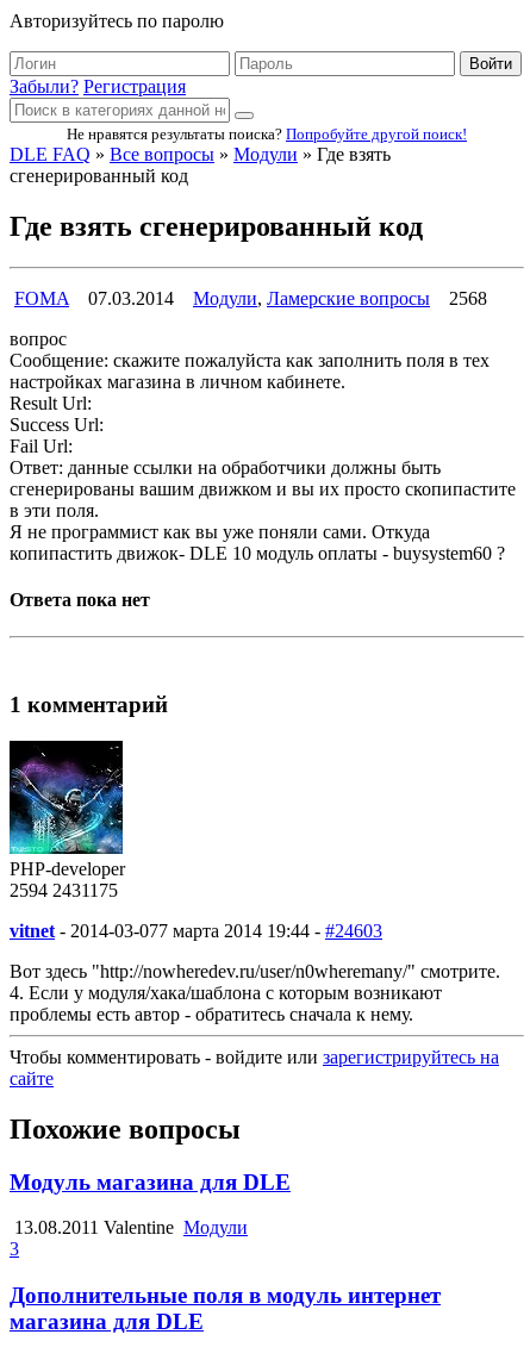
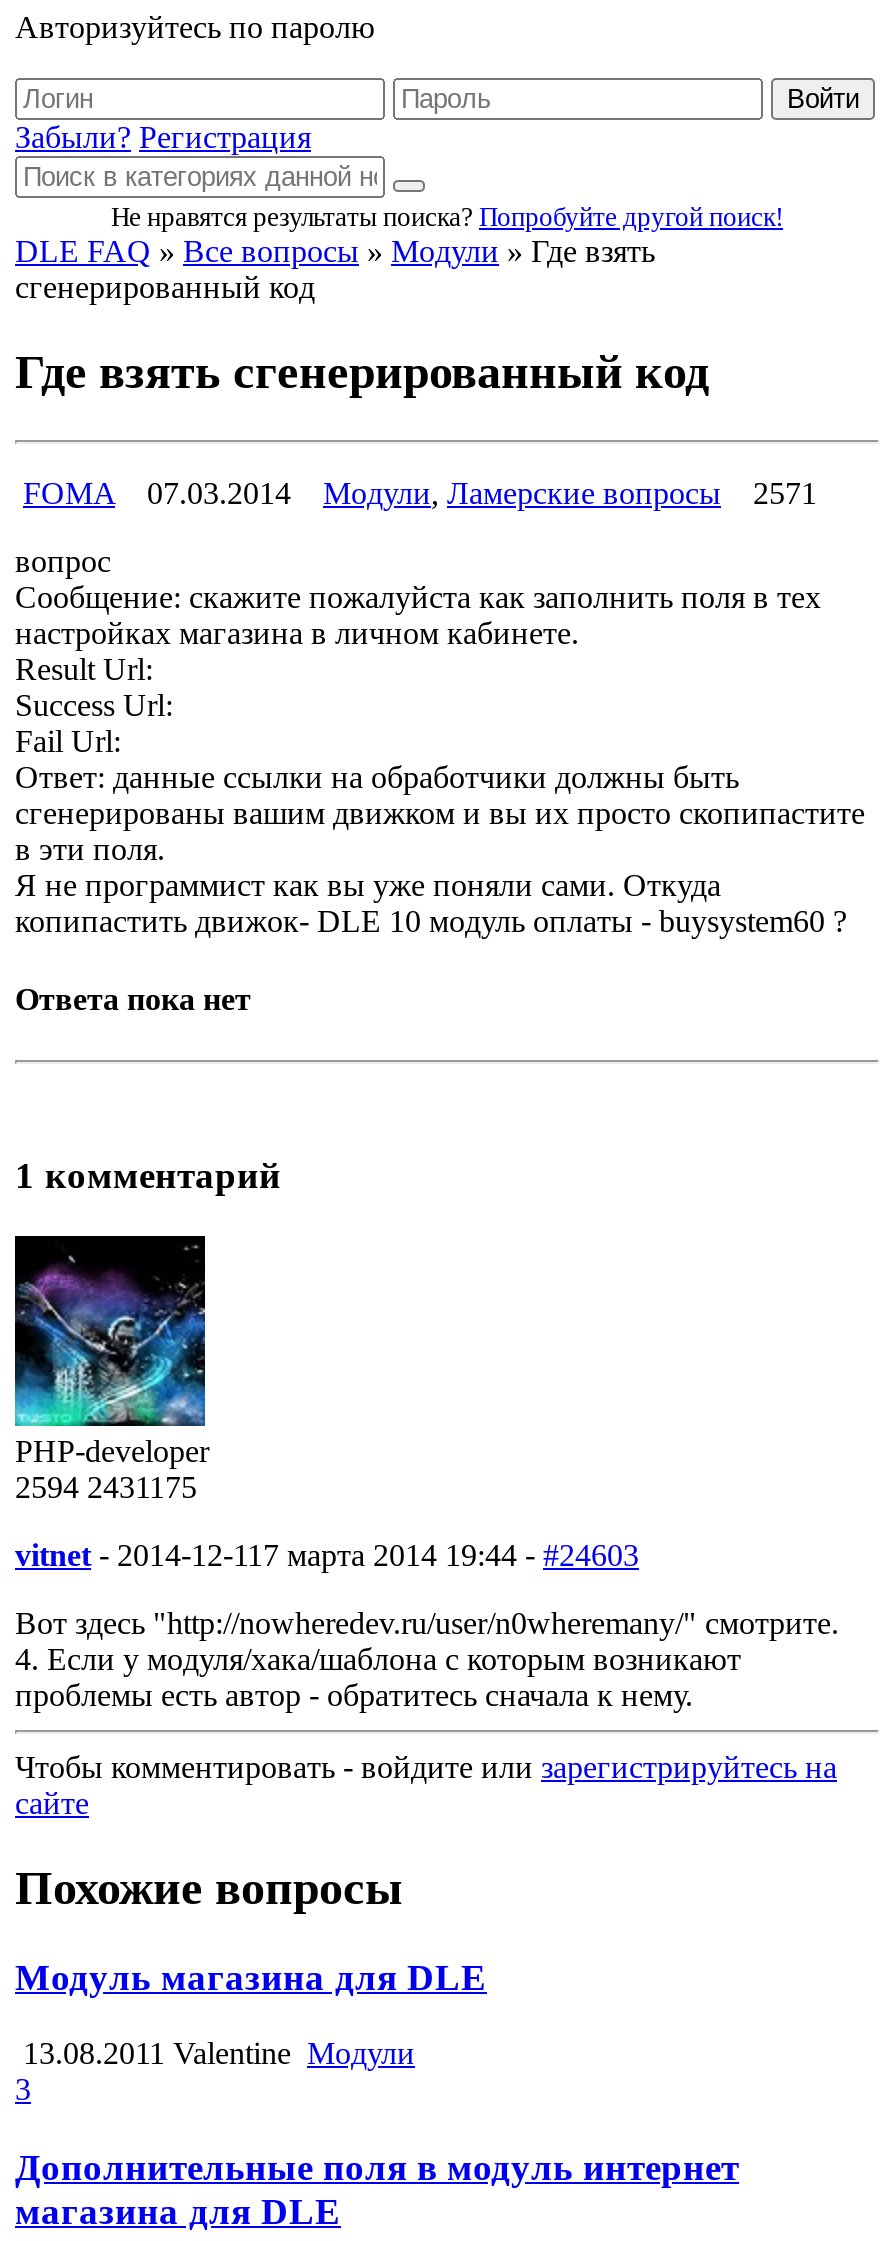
- FOMA 07.03.2014 Модули, Ламерские вопросы 2568
+ FOMA 07.03.2014 Модули, Ламерские вопросы 2571

- vitnet - 2014-03-07 7 марта 2014 19:44 - #24603
+ vitnet - 2014-12-11 7 марта 2014 19:44 - #24603
